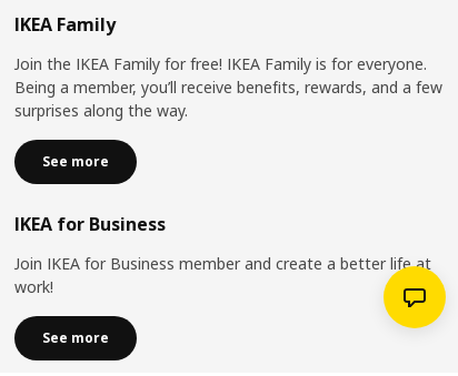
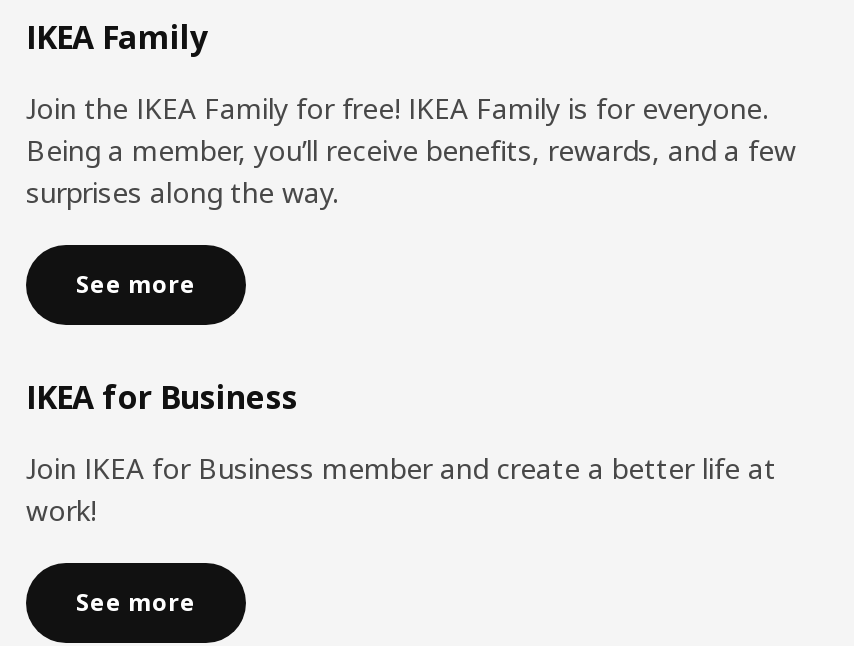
- [image]
